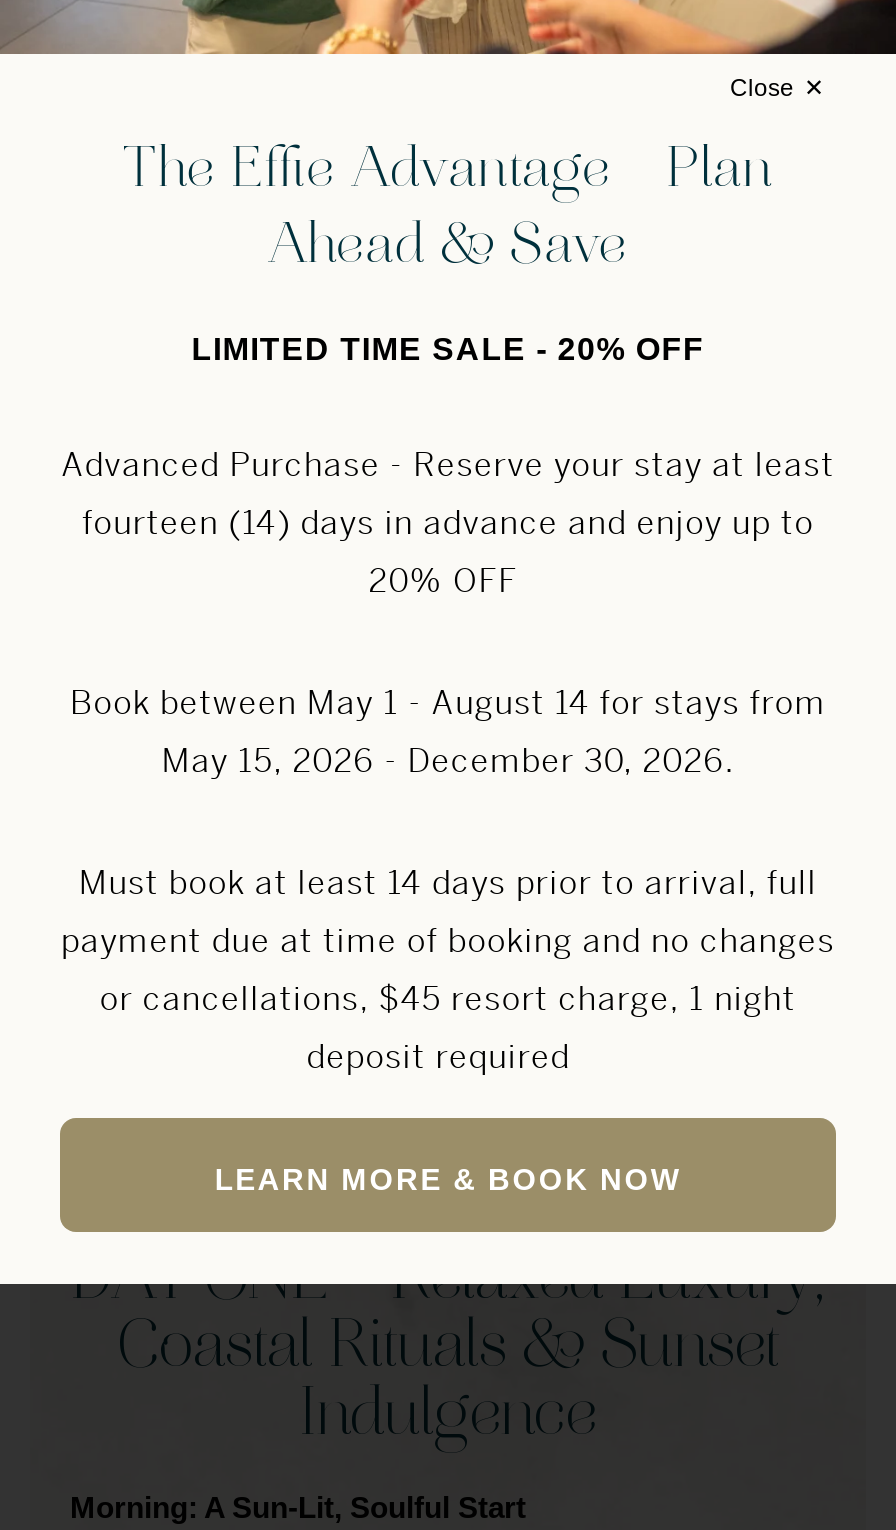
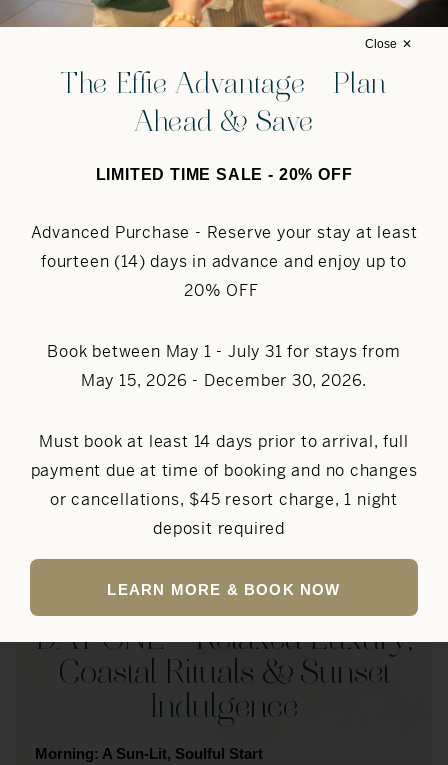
- Book between May 1 - August 14 for stays from
+ Book between May 1 - July 31 for stays from
